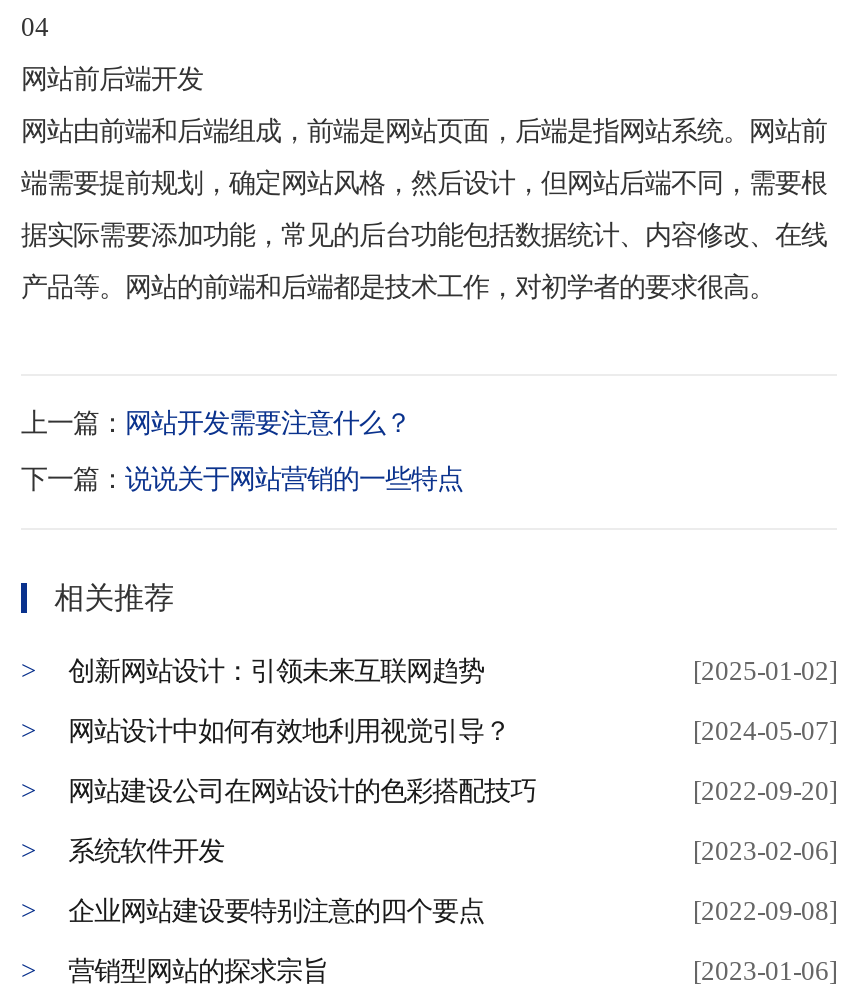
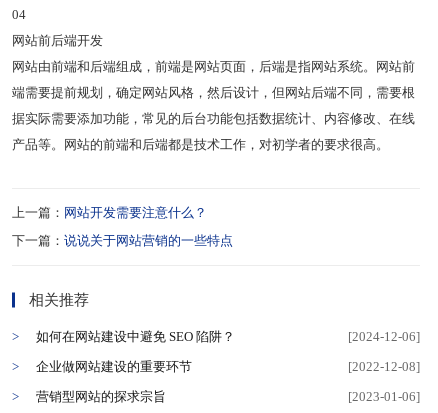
- 创新网站设计：引领未来互联网趋势
- [2025-01-02]
- 网站设计中如何有效地利用视觉引导？
- [2024-05-07]
- 网站建设公司在网站设计的色彩搭配技巧
- [2022-09-20]
- 系统软件开发
- [2023-02-06]
- 企业网站建设要特别注意的四个要点
- [2022-09-08]
+ 如何在网站建设中避免 SEO 陷阱？
+ [2024-12-06]
+ 企业做网站建设的重要环节
+ [2022-12-08]
